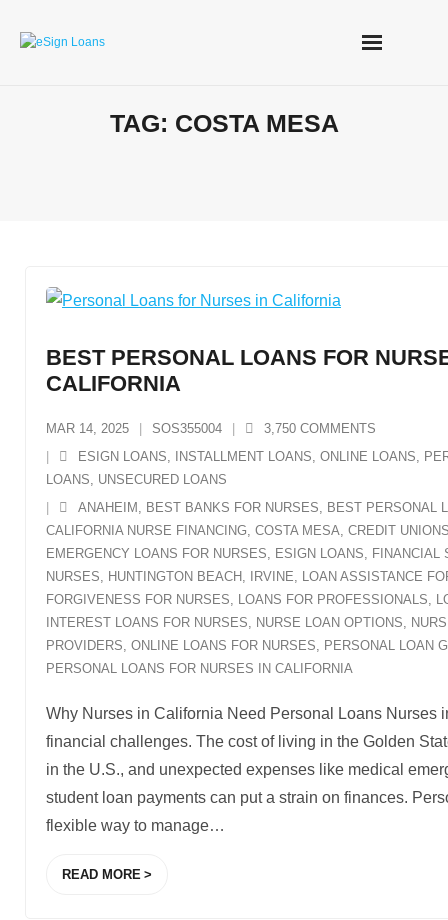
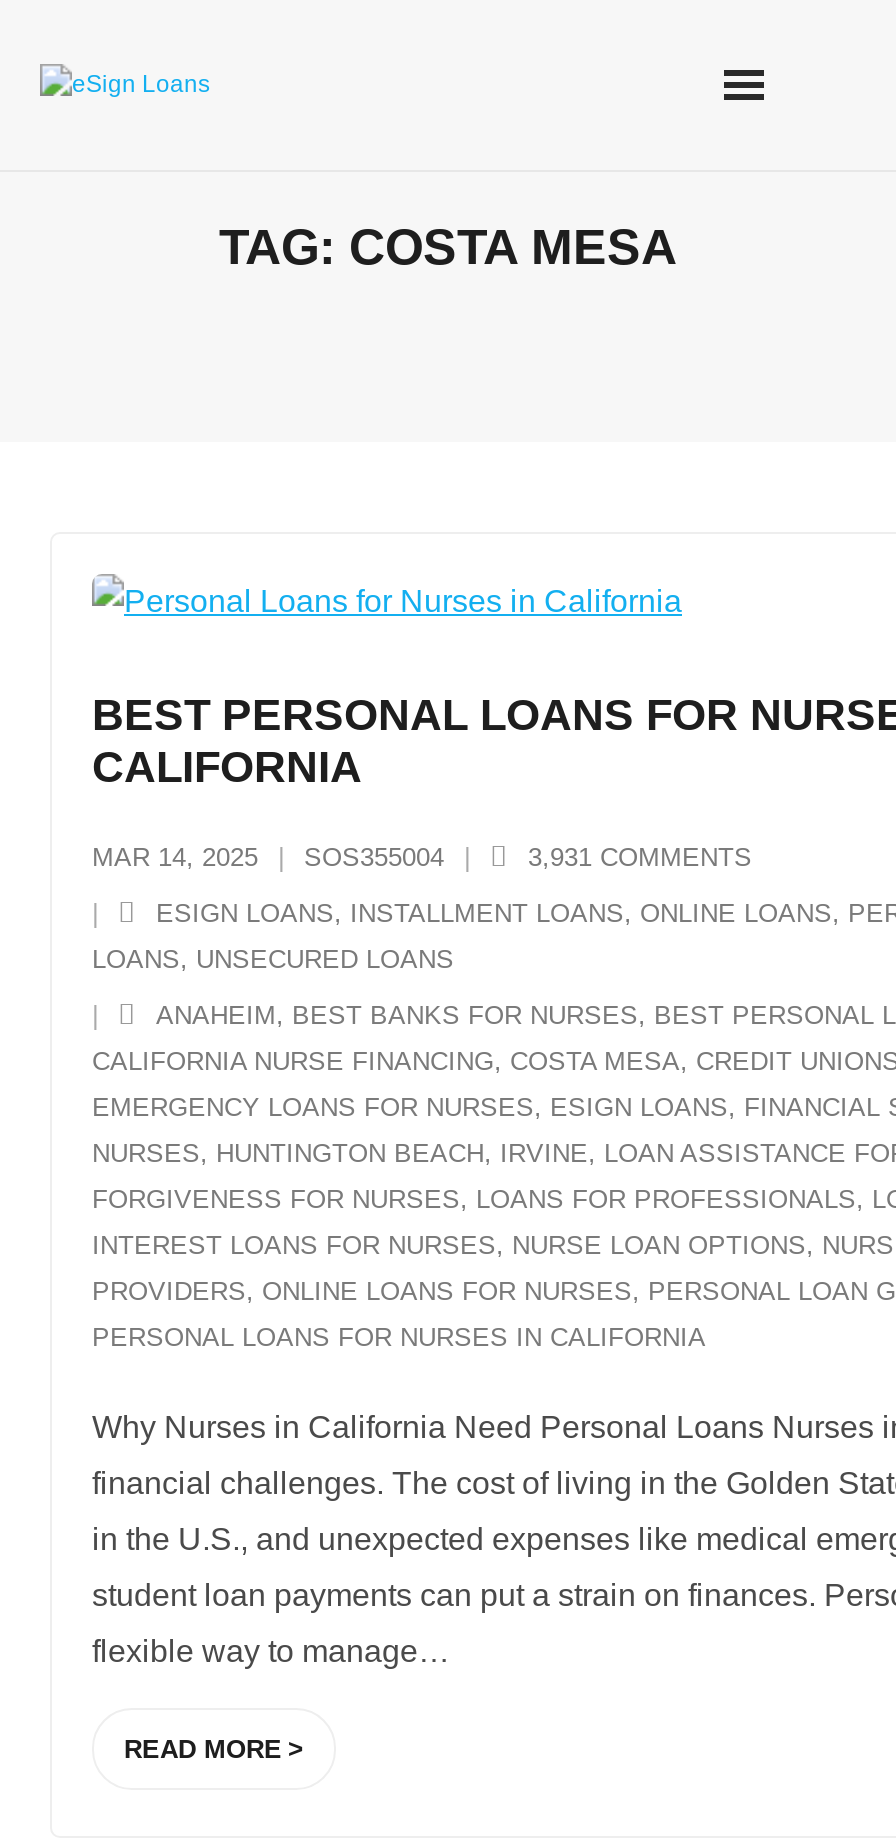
- 3,750 COMMENTS
+ 3,931 COMMENTS
